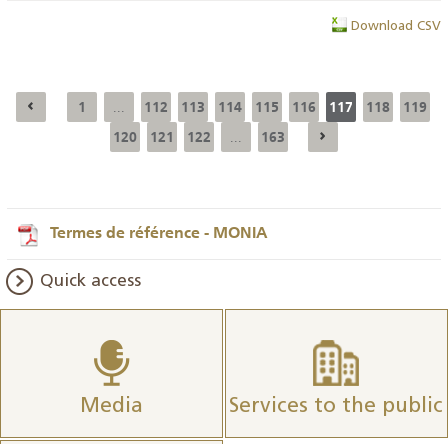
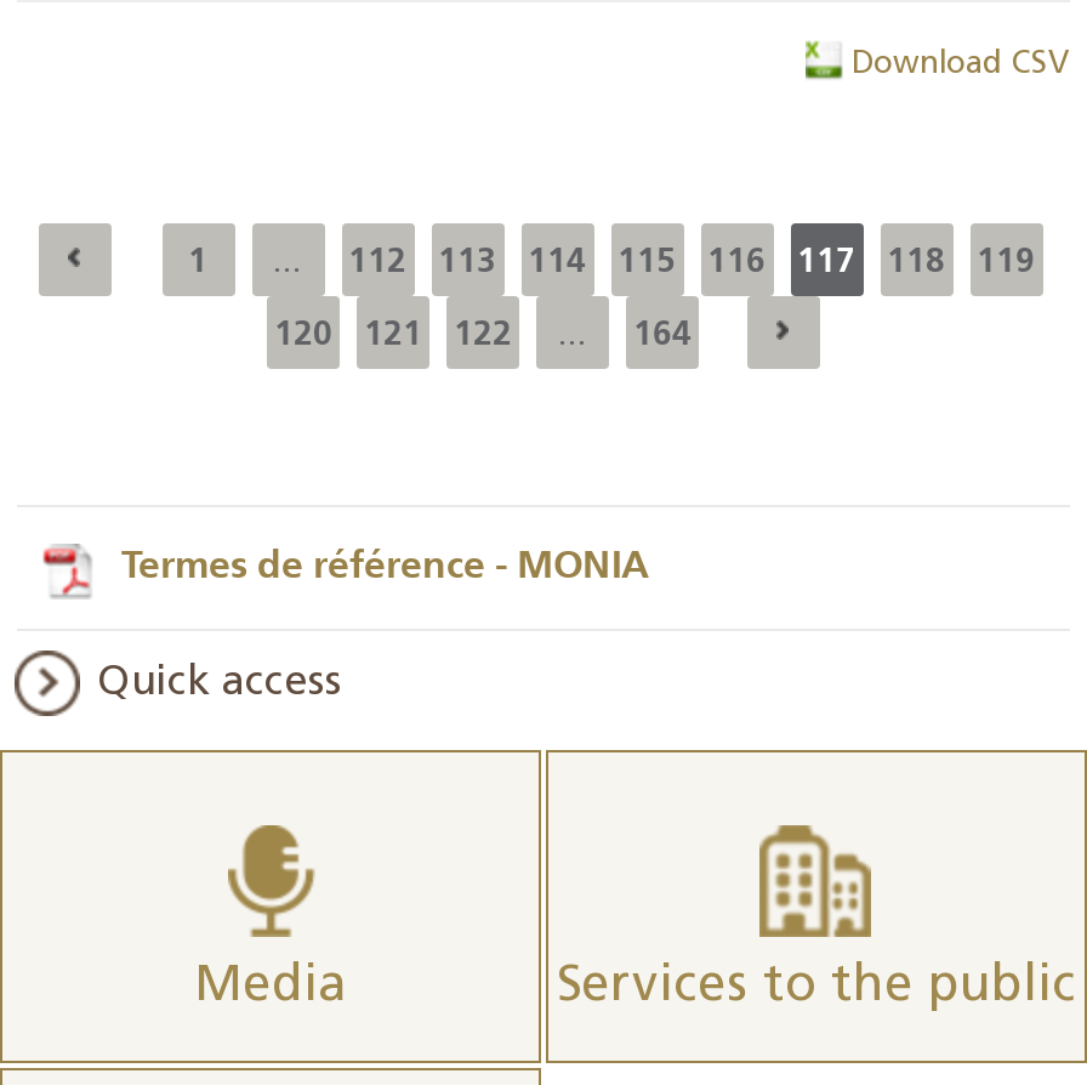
- 163
+ 164
